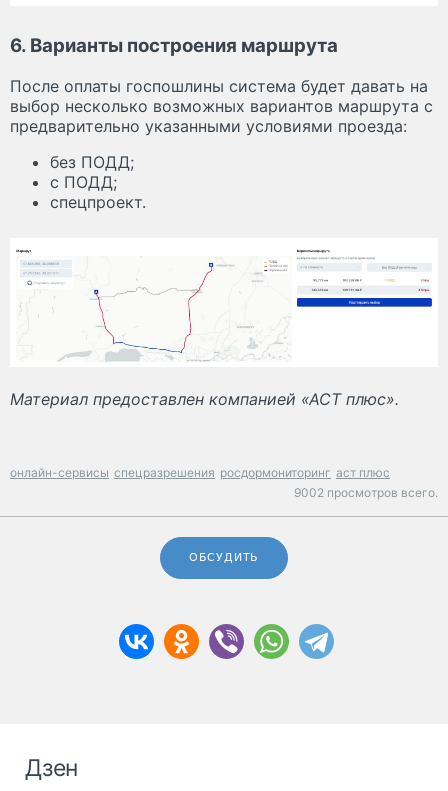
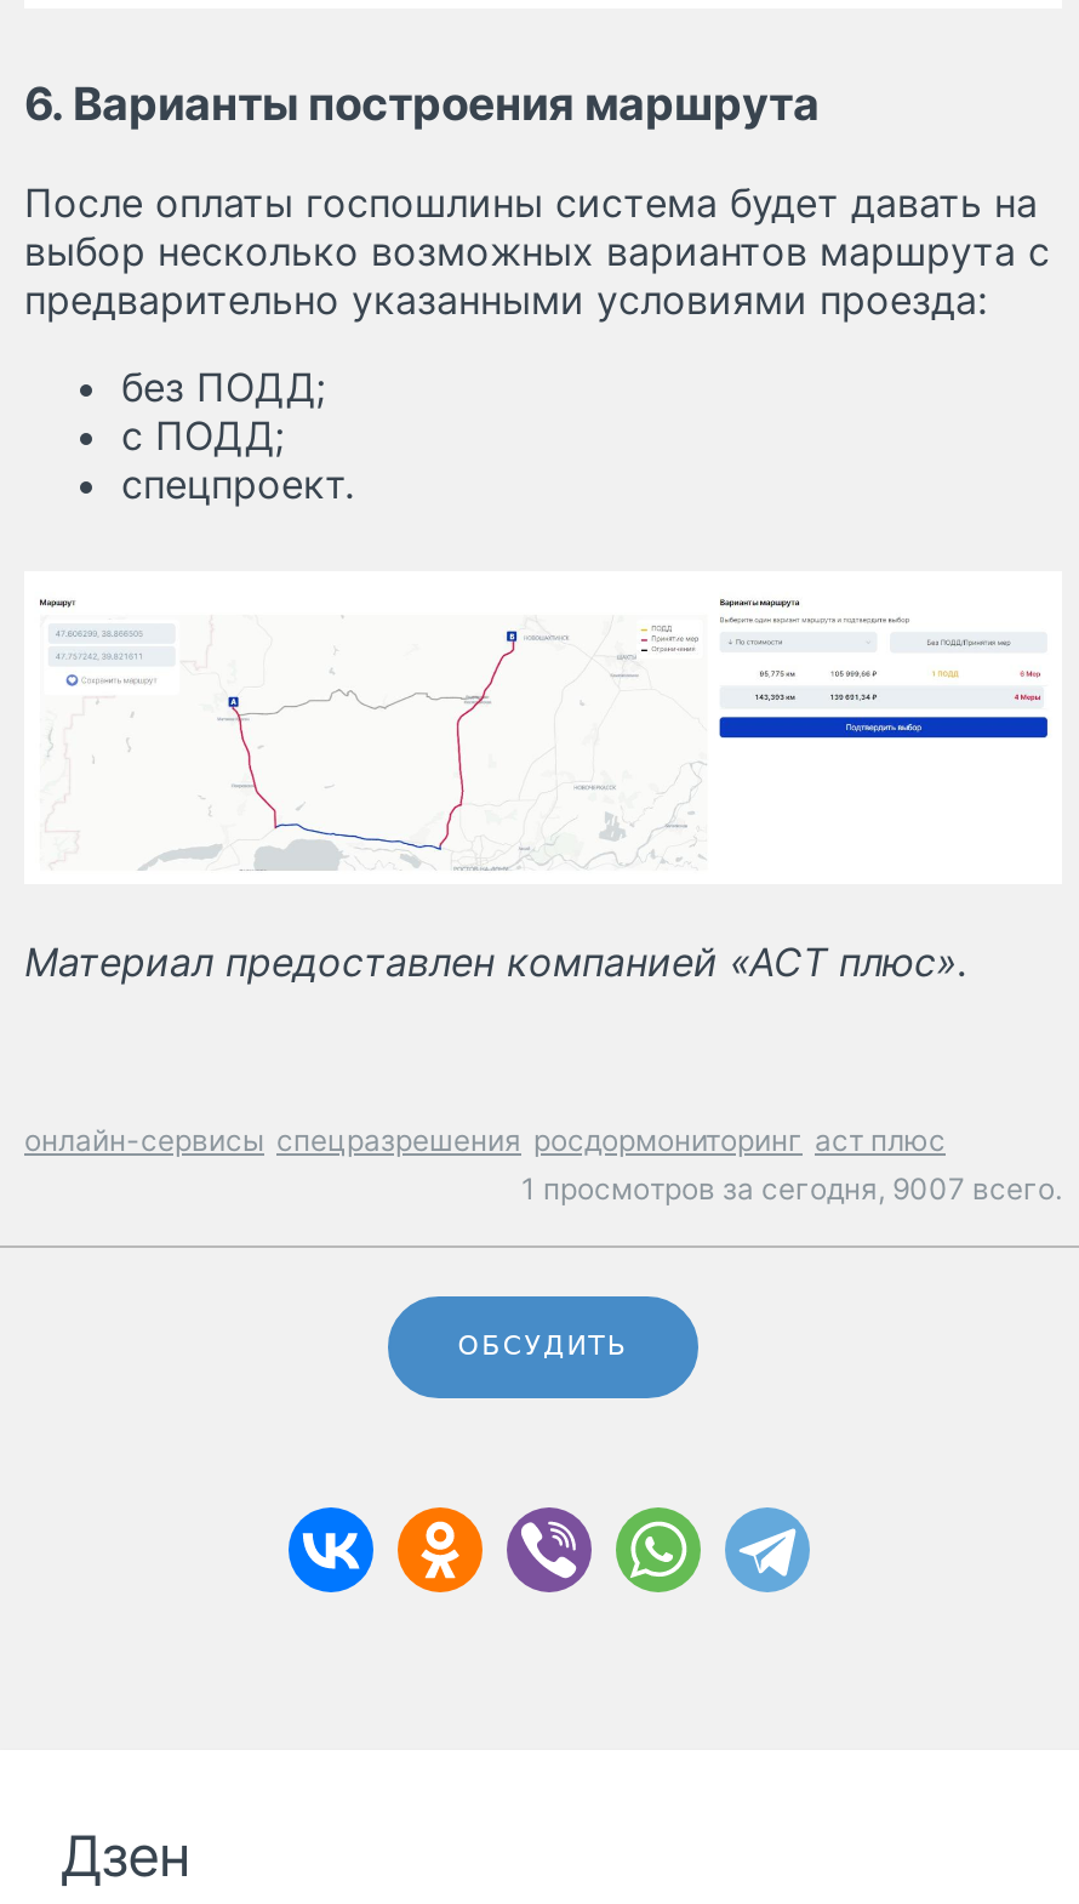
- 9002 просмотров всего.
+ 1 просмотров за сегодня, 9007 всего.
